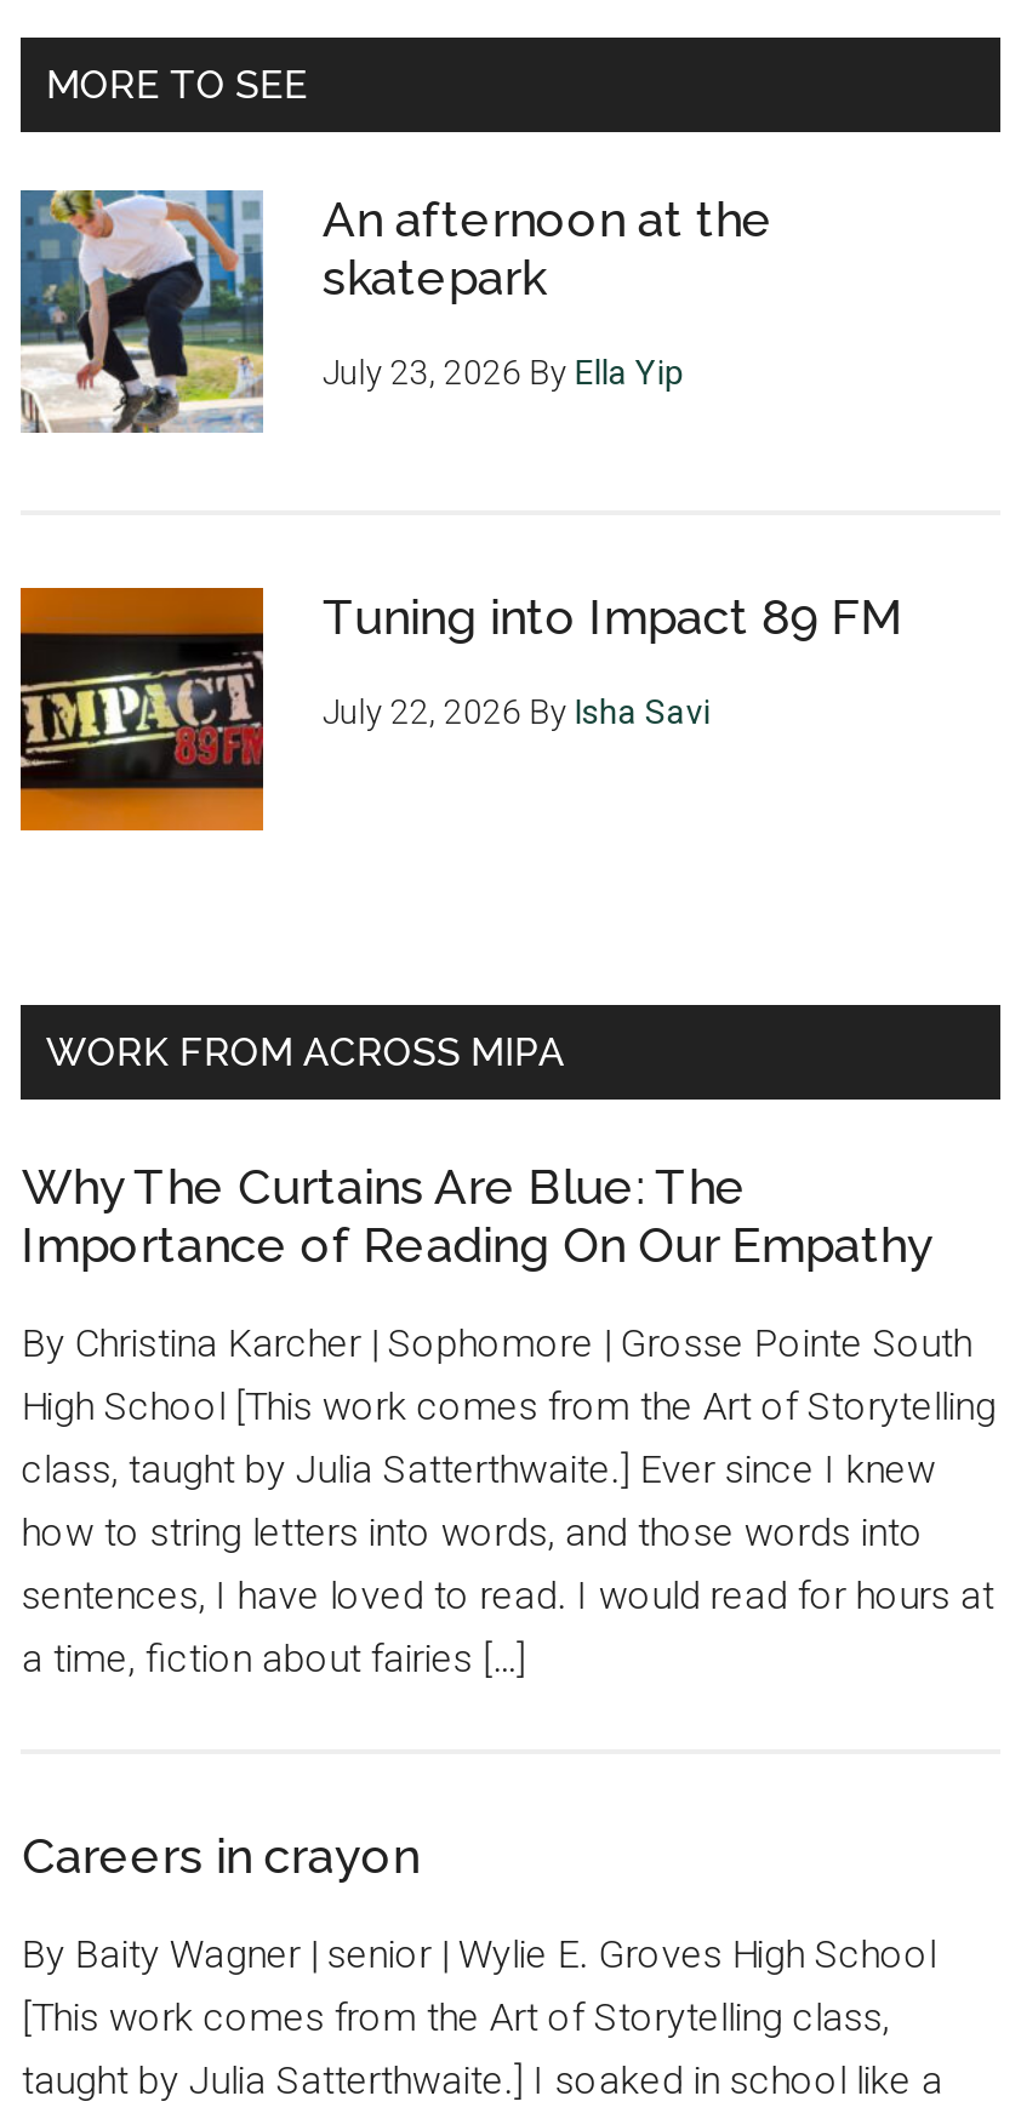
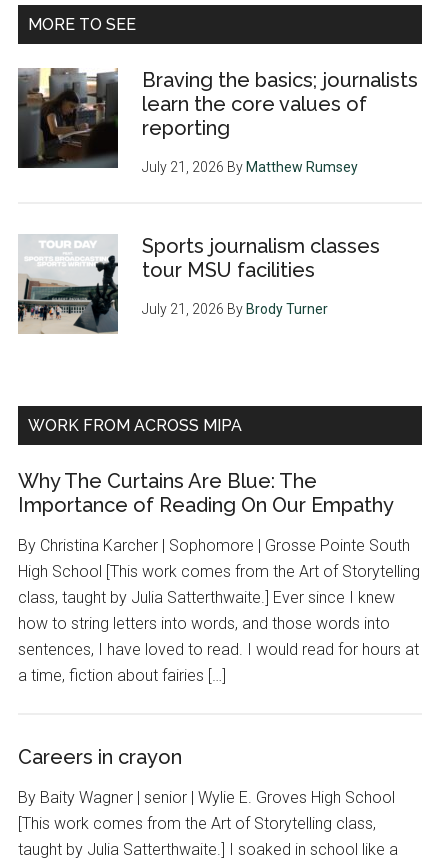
- [image]
- An afternoon at the
- skatepark
+ [image]
+ Braving the basics; journalists
+ learn the core values of
+ reporting

- July 23, 2026 By Ella Yip
+ July 21, 2026 By Matthew Rumsey

- [image]
- Tuning into Impact 89 FM
+ [image]
+ Sports journalism classes
+ tour MSU facilities

- July 22, 2026 By Isha Savi
+ July 21, 2026 By Brody Turner
